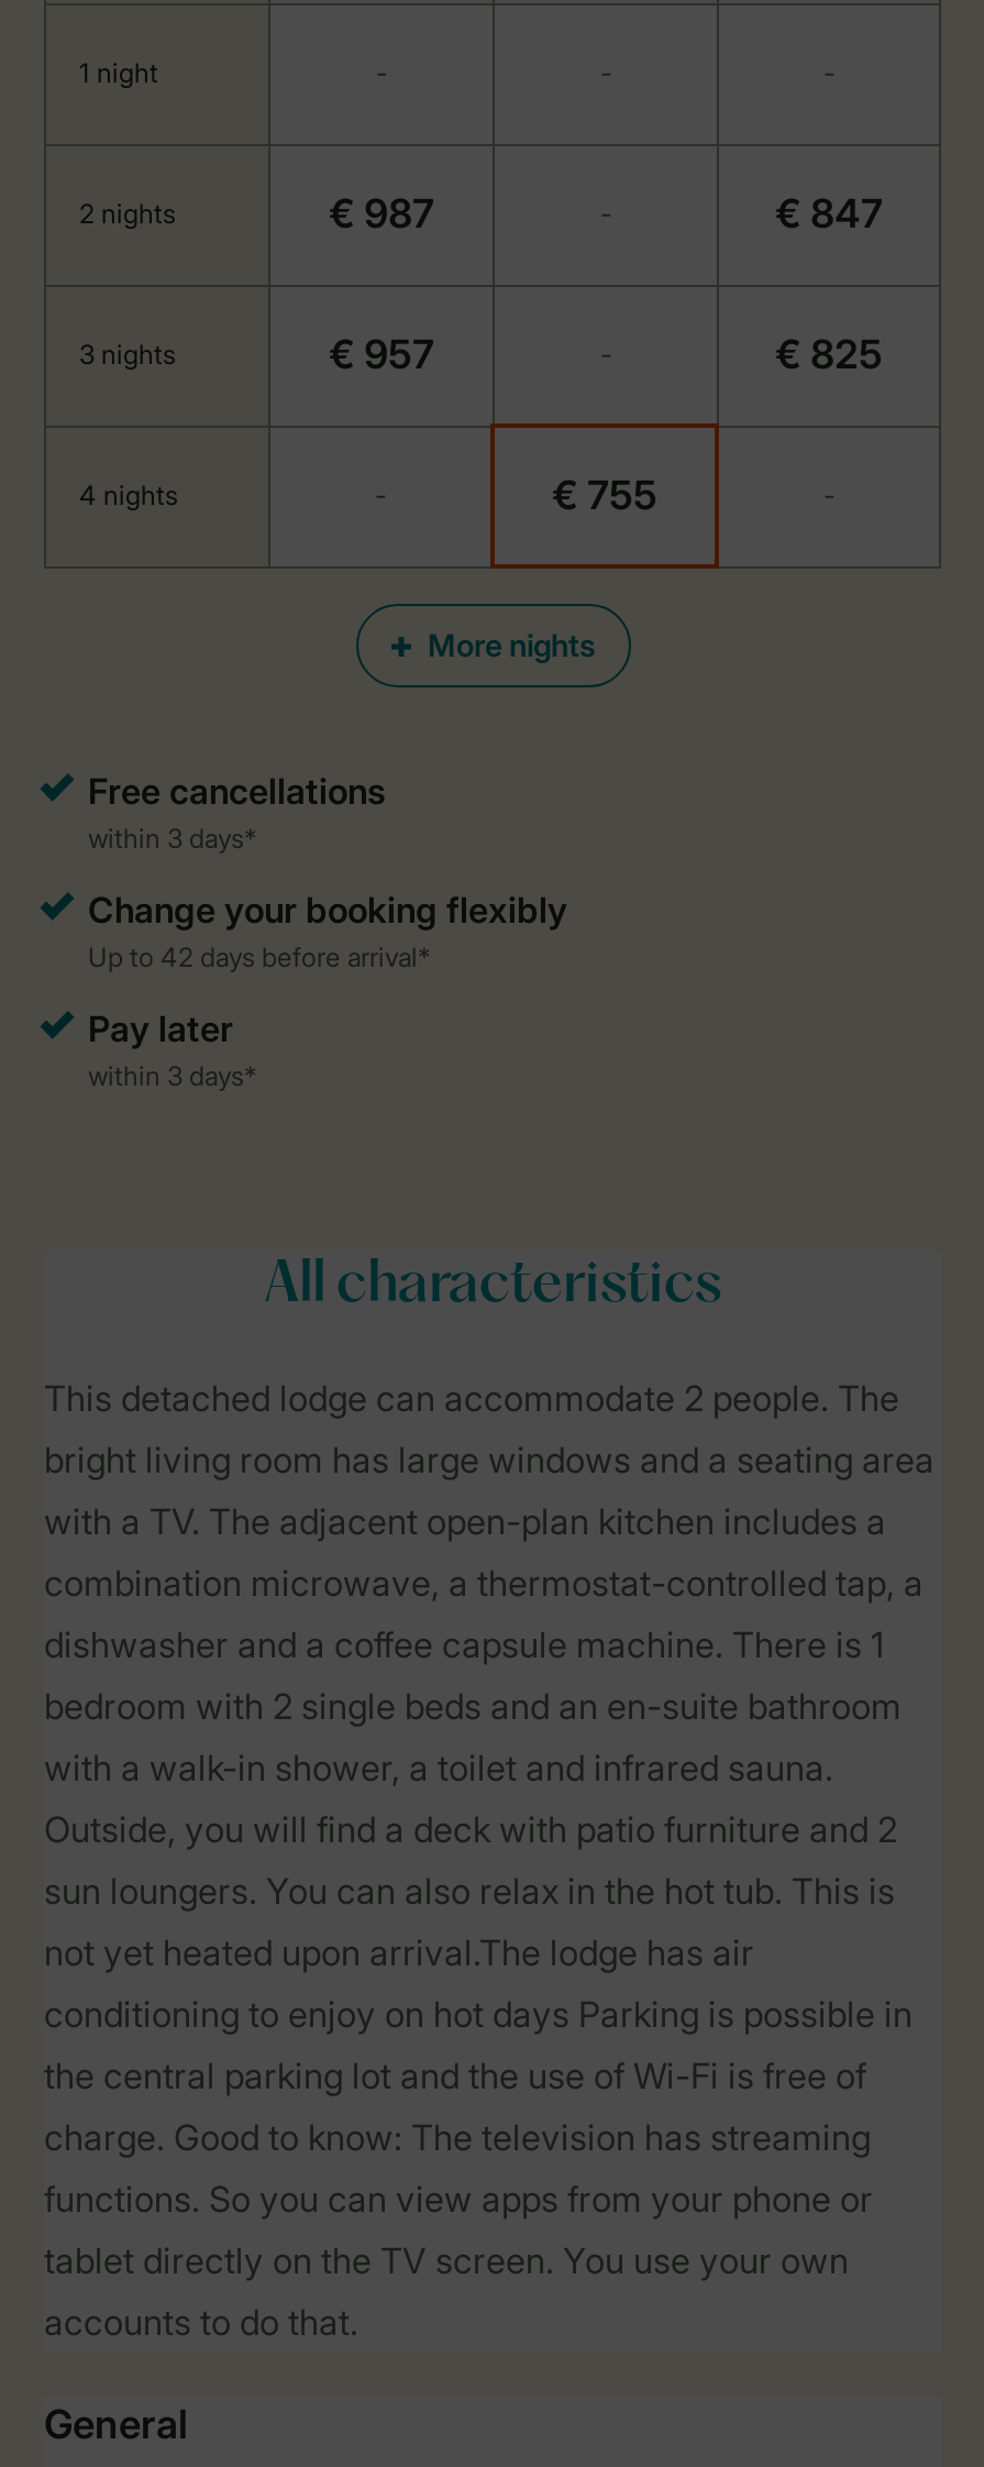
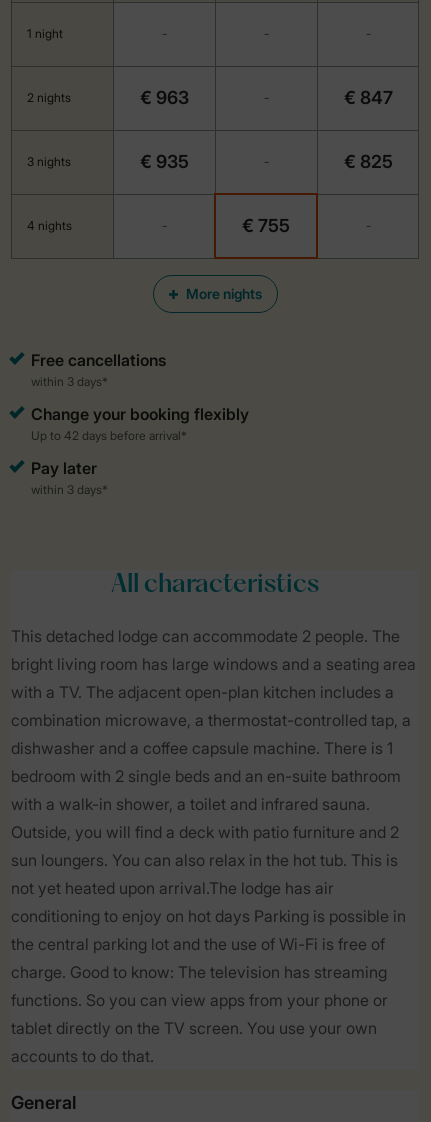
- € 987
+ € 963

- € 957
+ € 935
